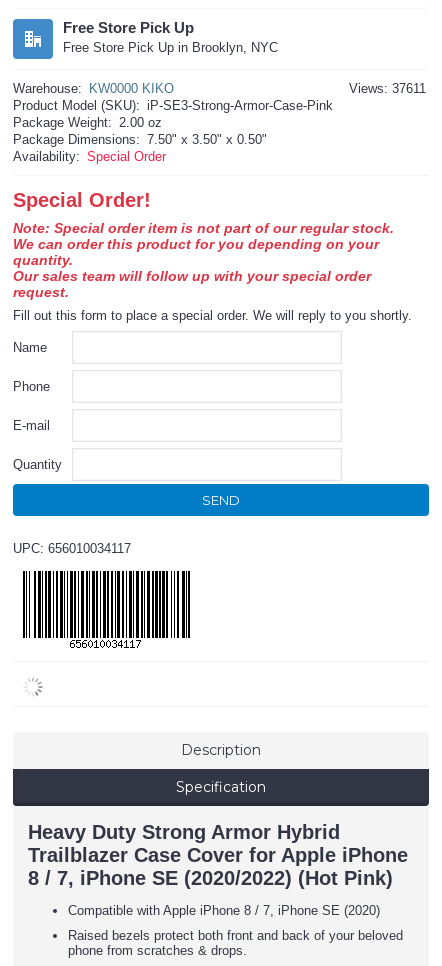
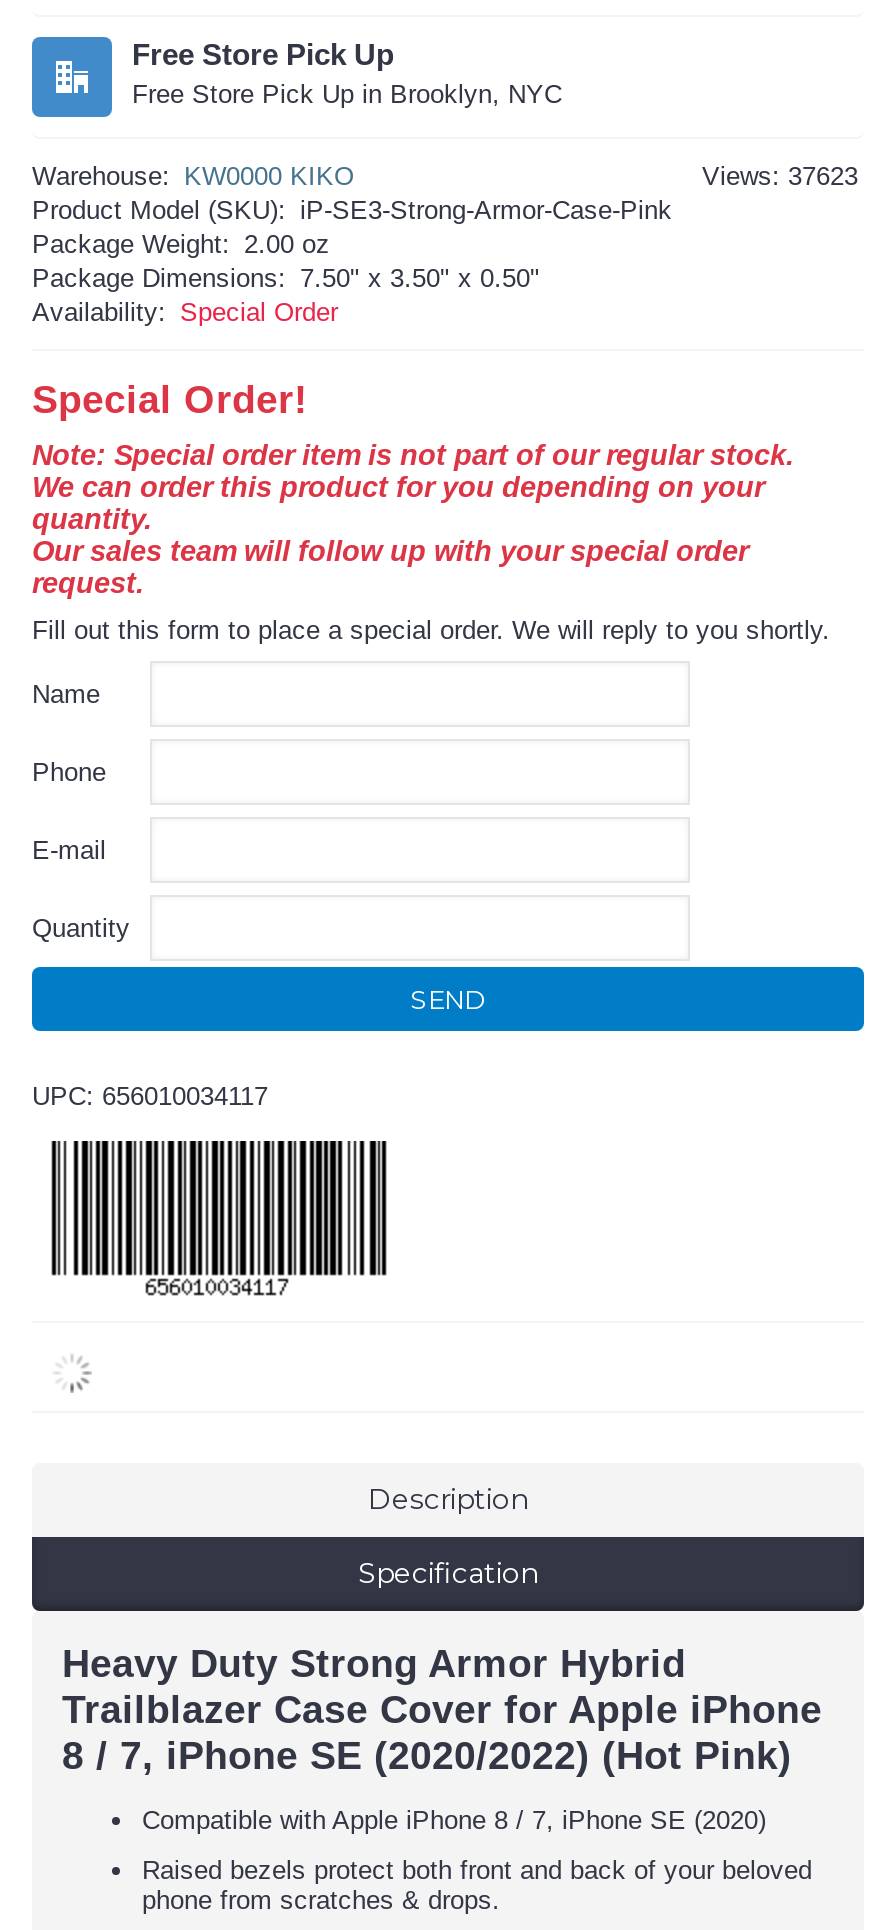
- Views: 37611
+ Views: 37623
